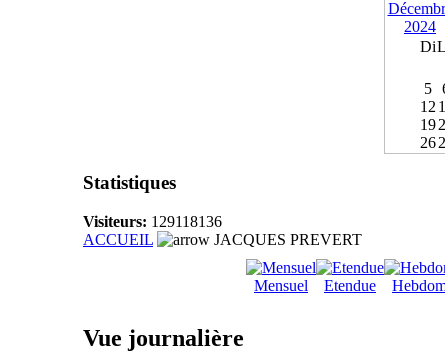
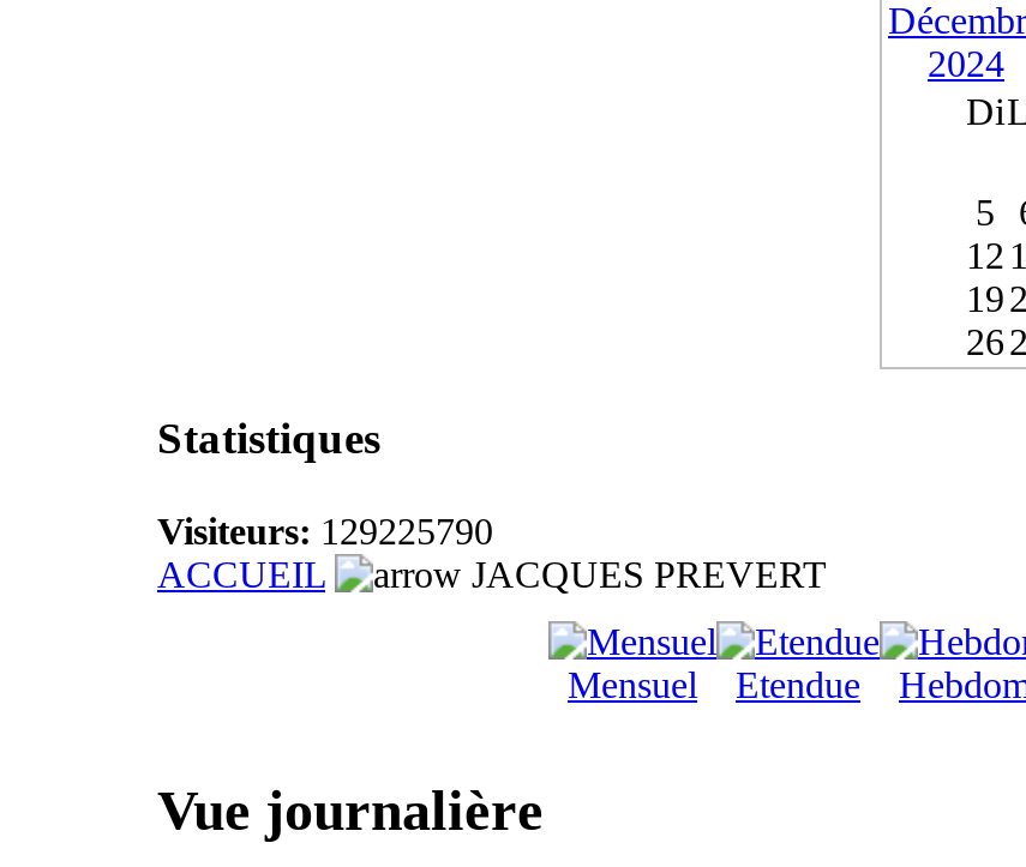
- Visiteurs: 129118136
+ Visiteurs: 129225790
